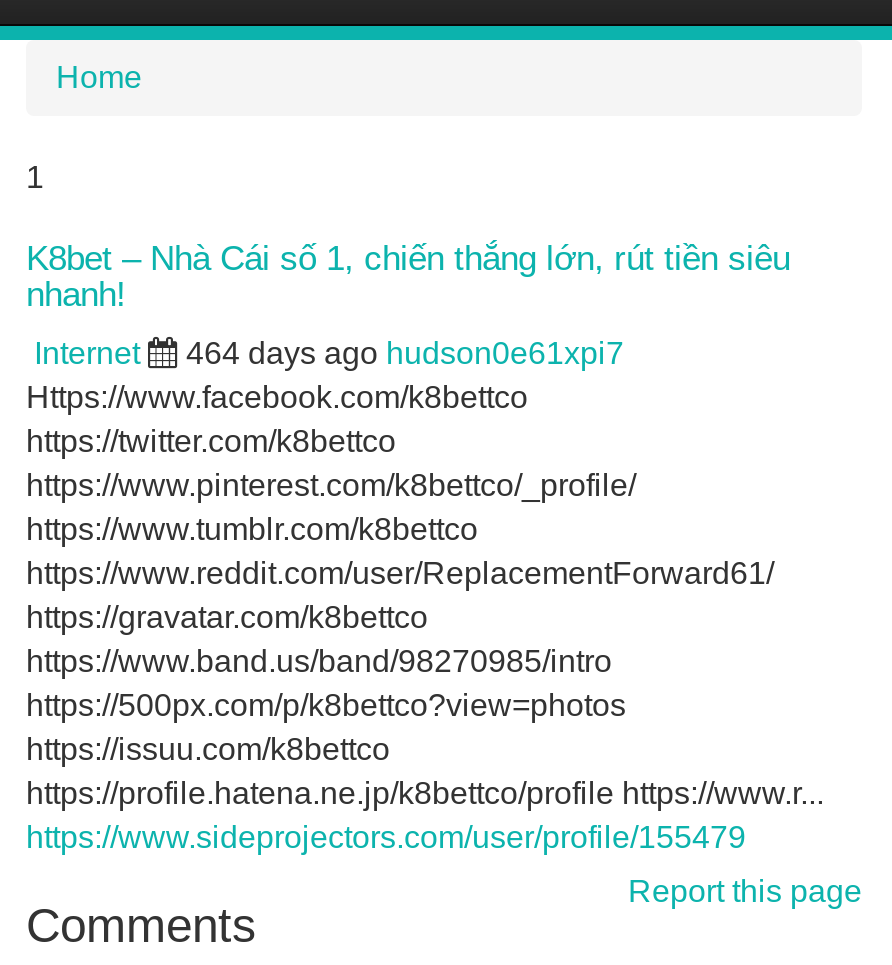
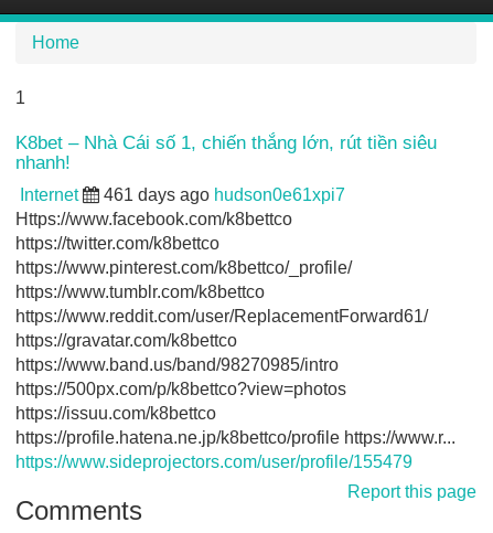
- 464 days ago hudson0e61xpi7
+ 461 days ago hudson0e61xpi7
